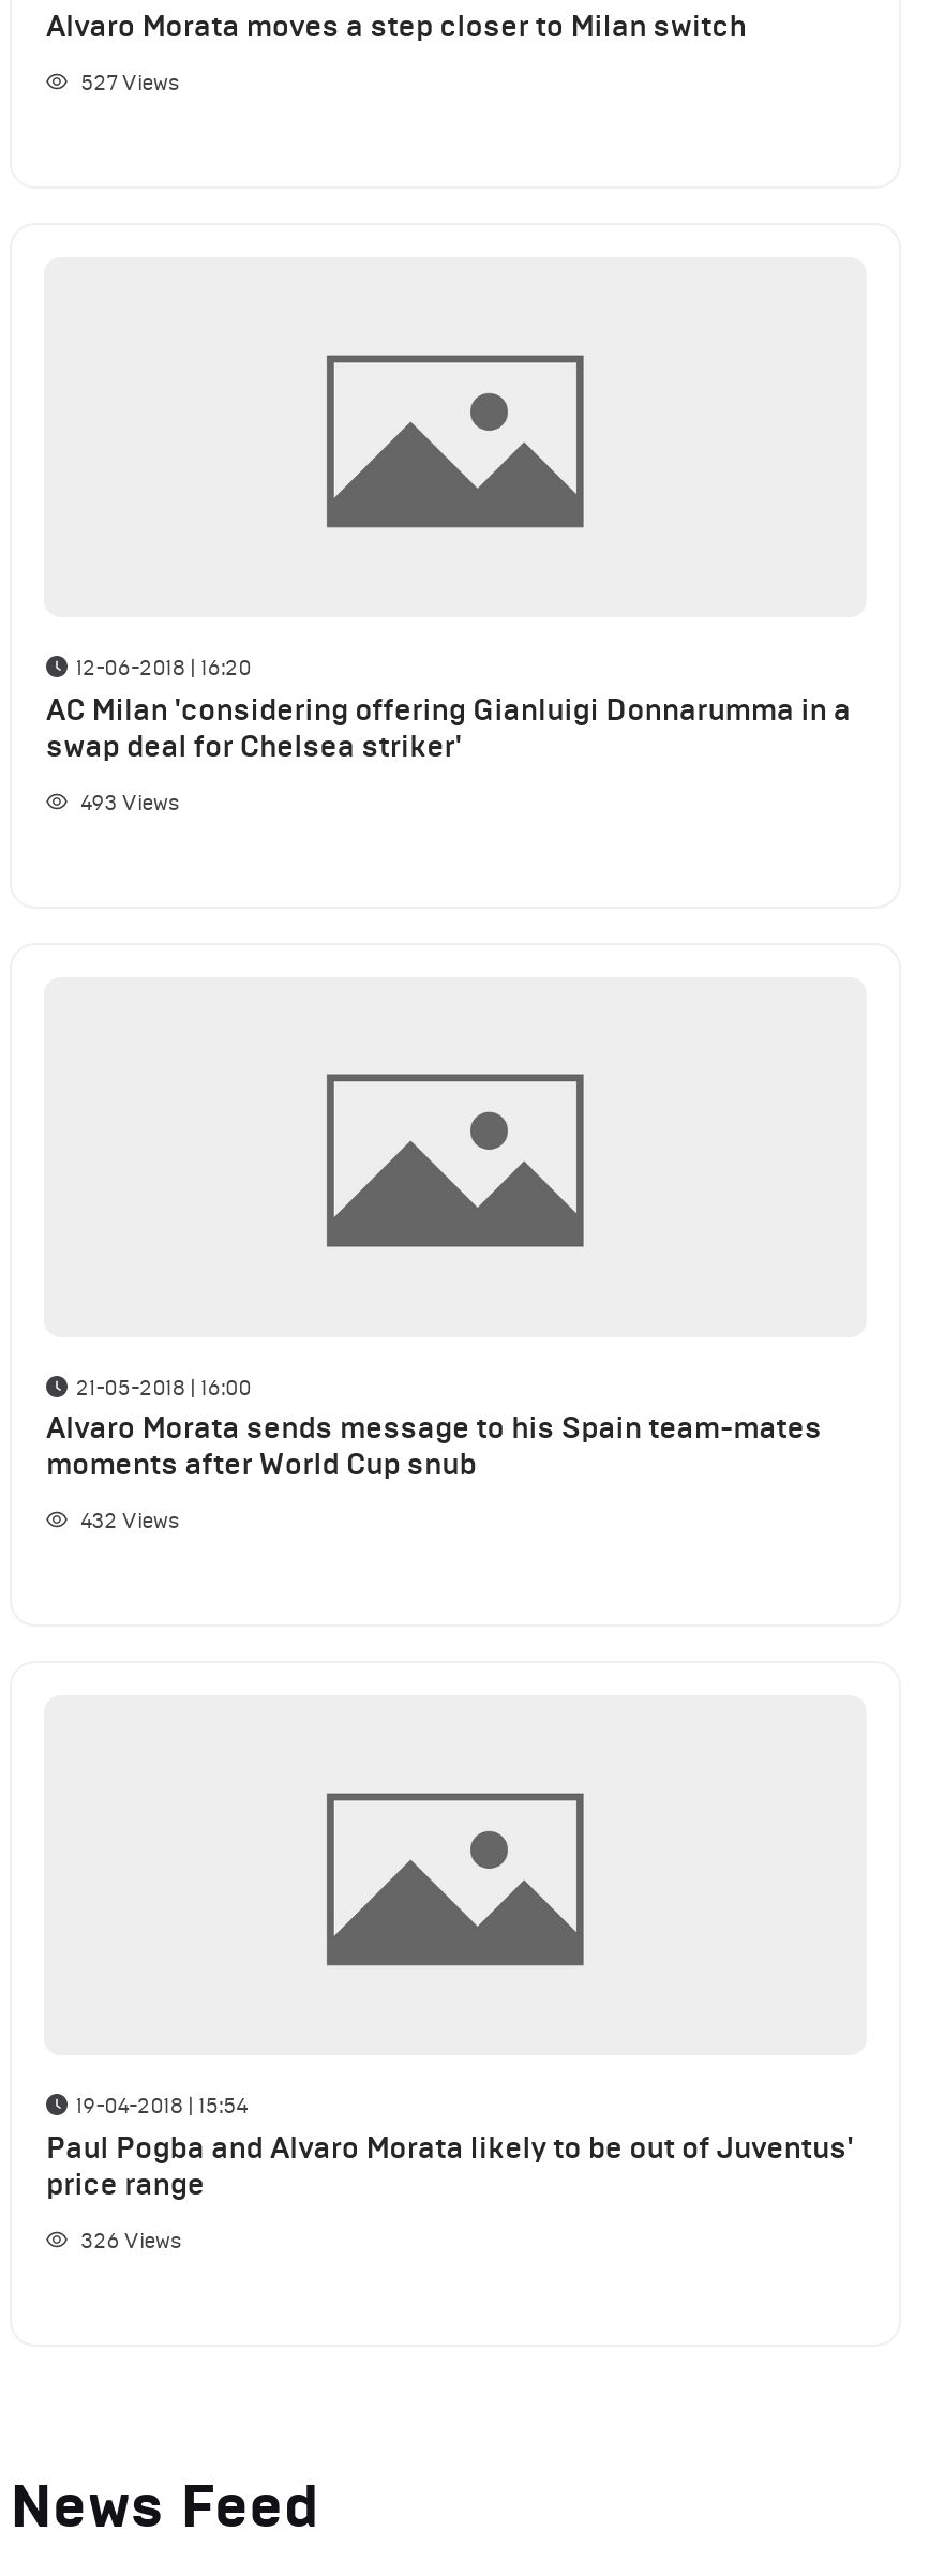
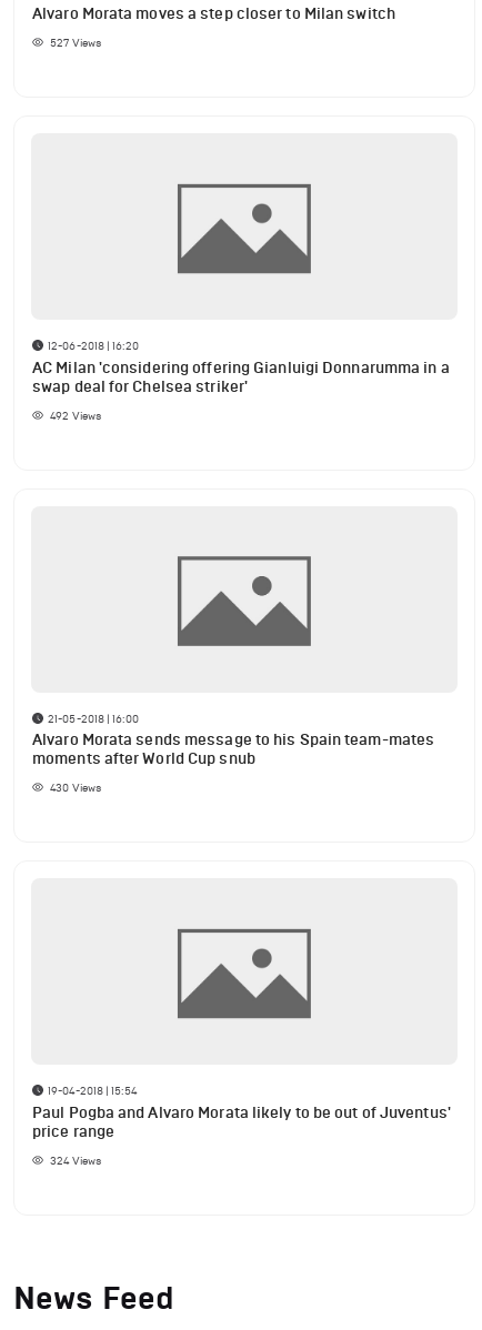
- 493 Views
+ 492 Views

- 432 Views
+ 430 Views

- 326 Views
+ 324 Views
